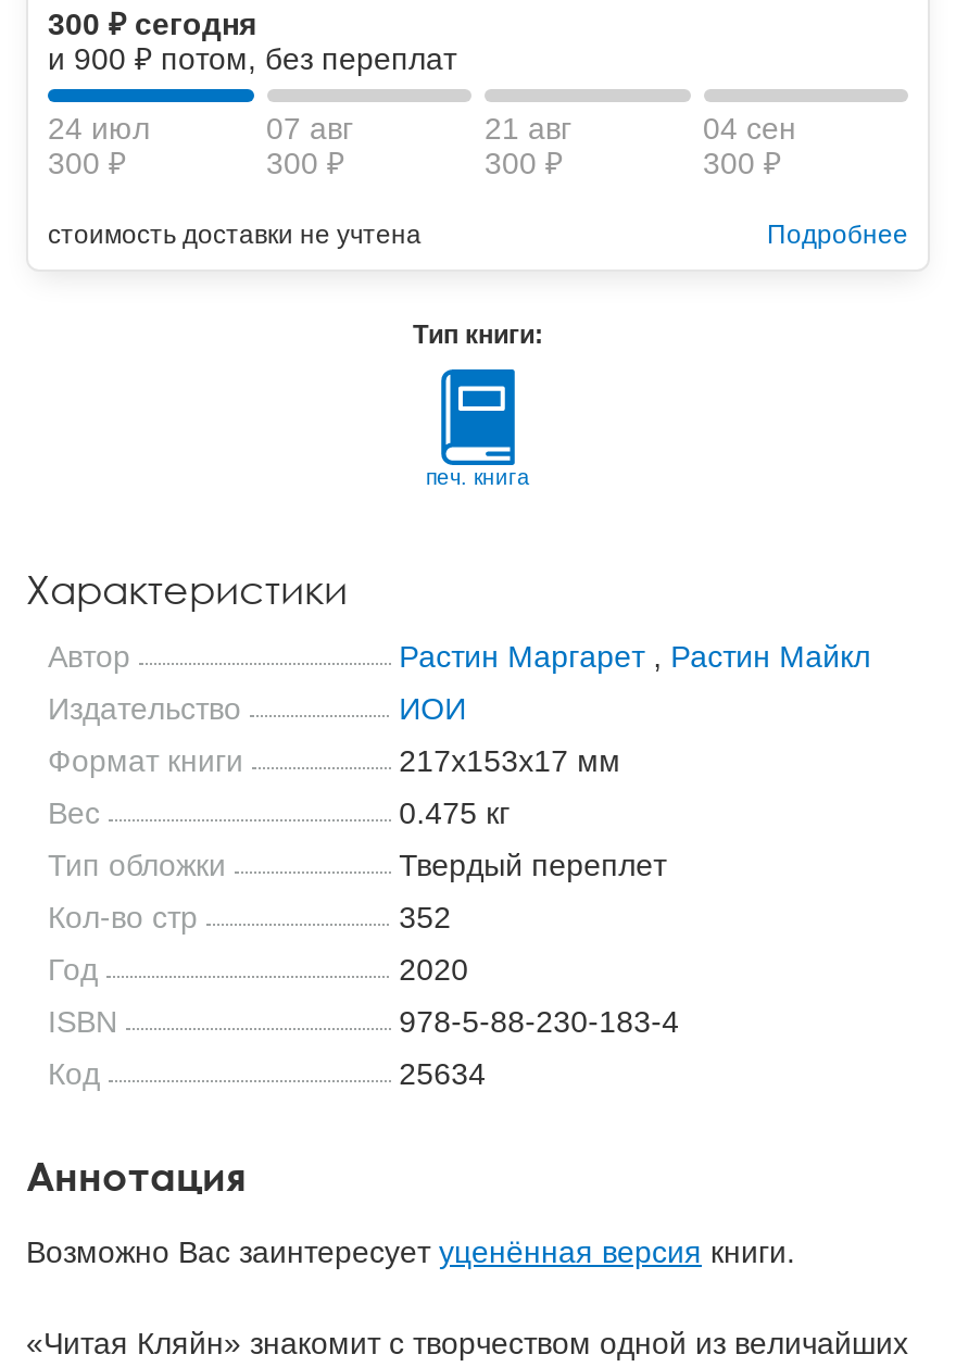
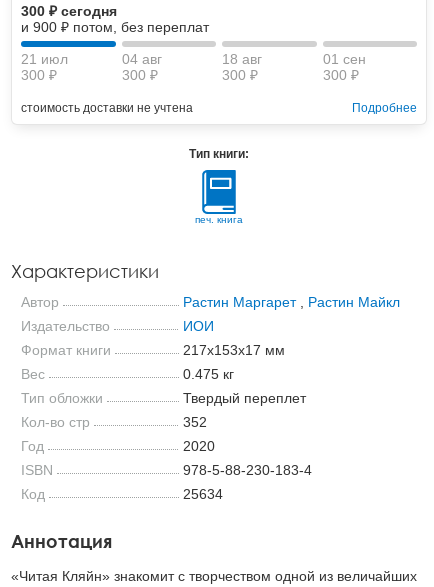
- 24 июл
+ 21 июл

- 07 авг
+ 04 авг

- 21 авг
+ 18 авг

- 04 сен
+ 01 сен

- Возможно Вас заинтересует уценённая версия книги.
